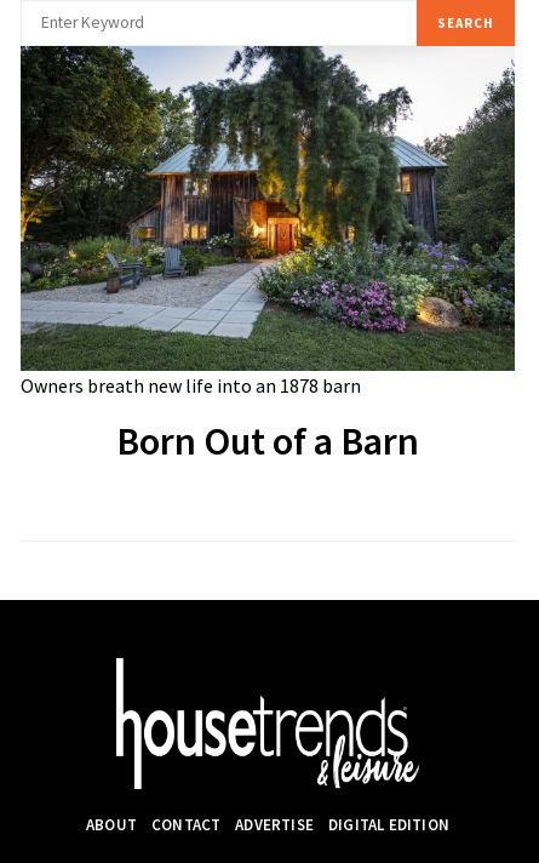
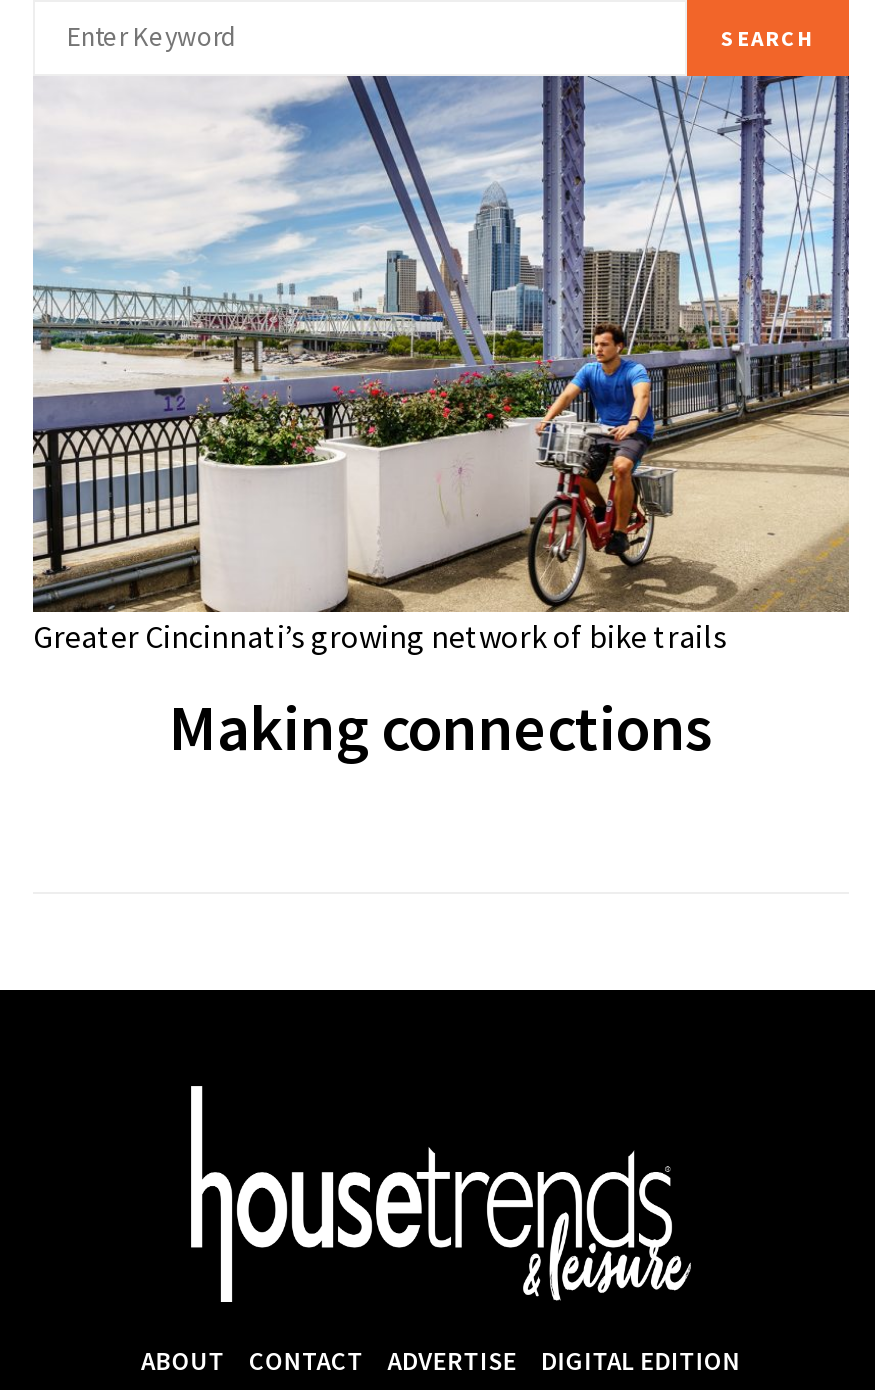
- [image]
- Owners breath new life into an 1878 barn
- Born Out of a Barn
+ [image]
+ Greater Cincinnati’s growing network of bike trails
+ Making connections
